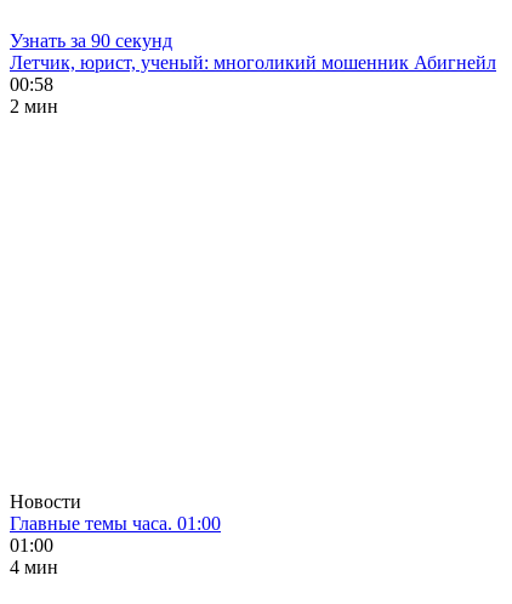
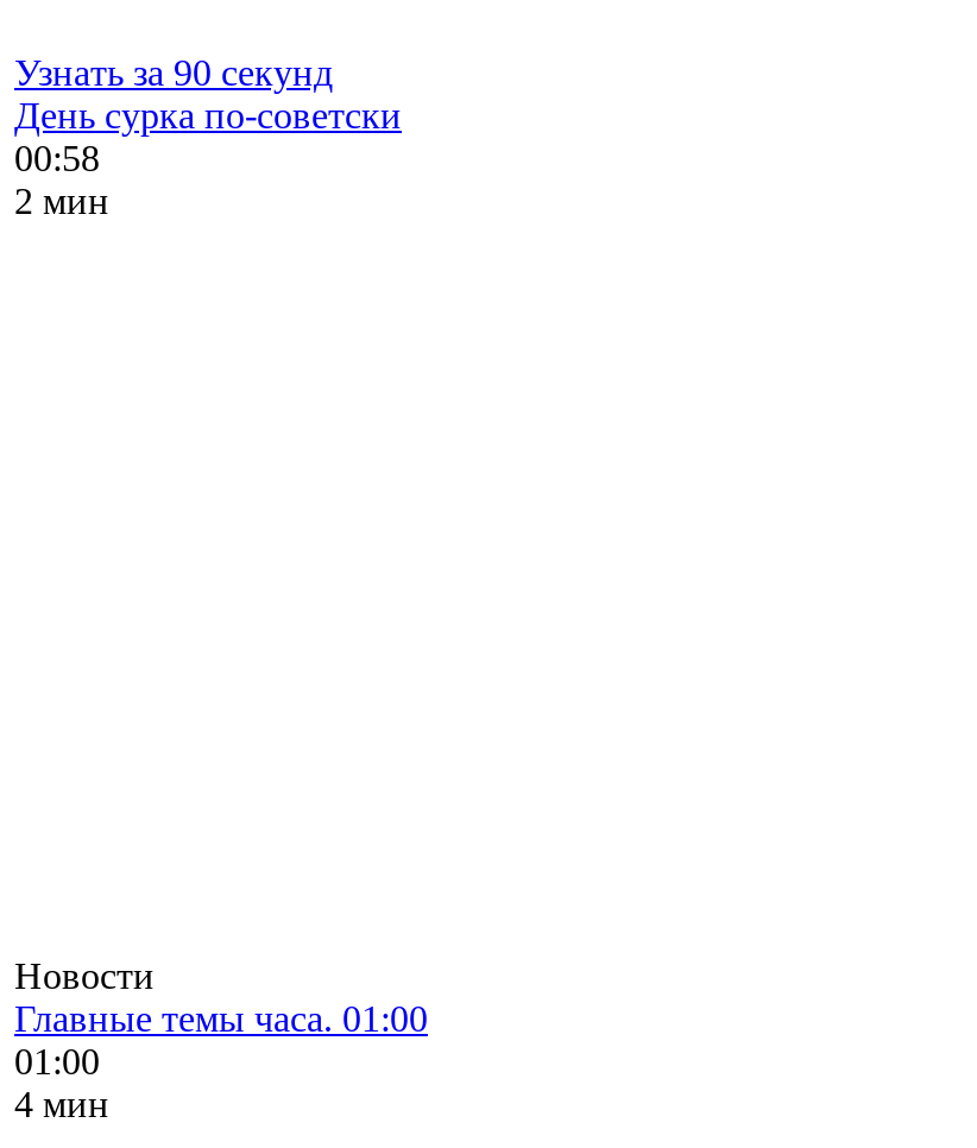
- Летчик, юрист, ученый: многоликий мошенник Абигнейл
+ День сурка по-советски
